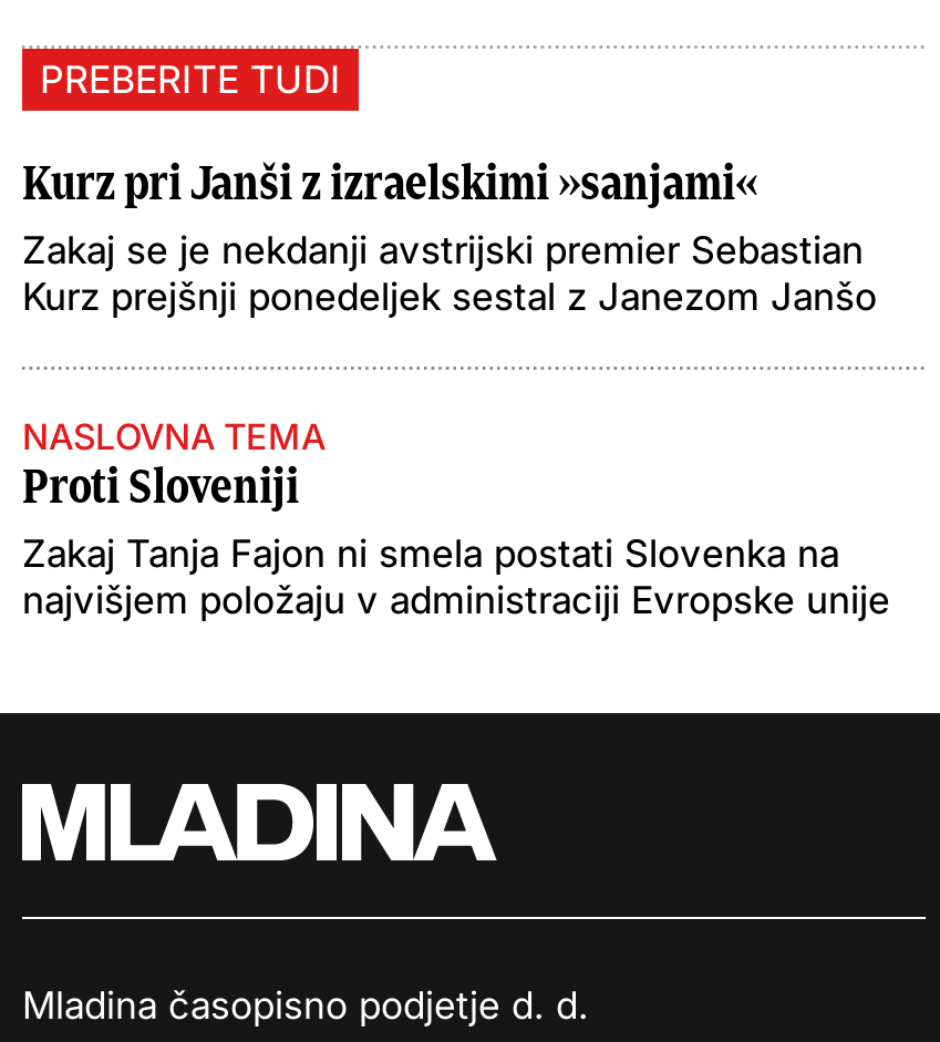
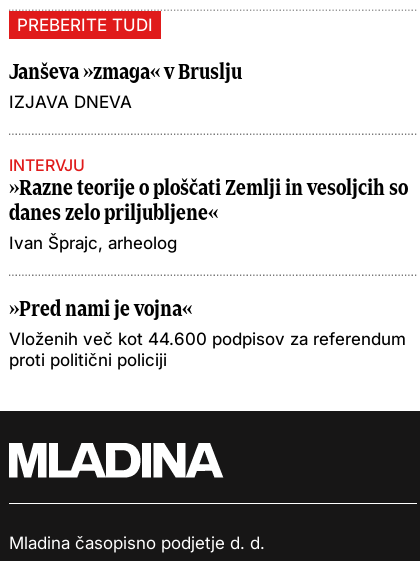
- Kurz pri Janši z izraelskimi »sanjami«
- Zakaj se je nekdanji avstrijski premier Sebastian
- Kurz prejšnji ponedeljek sestal z Janezom Janšo
- NASLOVNA TEMA
- Proti Sloveniji
- Zakaj Tanja Fajon ni smela postati Slovenka na
- najvišjem položaju v administraciji Evropske unije
+ Janševa »zmaga« v Bruslju
+ IZJAVA DNEVA
+ INTERVJU
+ »Razne teorije o ploščati Zemlji in vesoljcih so
+ danes zelo priljubljene«
+ Ivan Šprajc, arheolog
+ »Pred nami je vojna«
+ Vloženih več kot 44.600 podpisov za referendum
+ proti politični policiji
